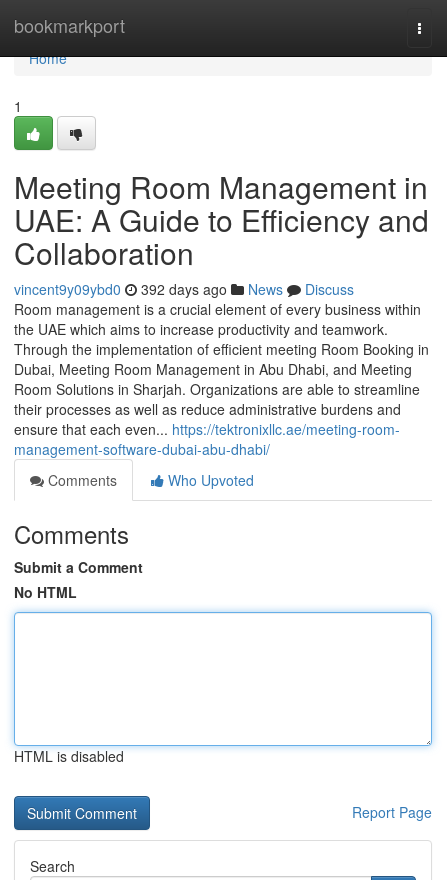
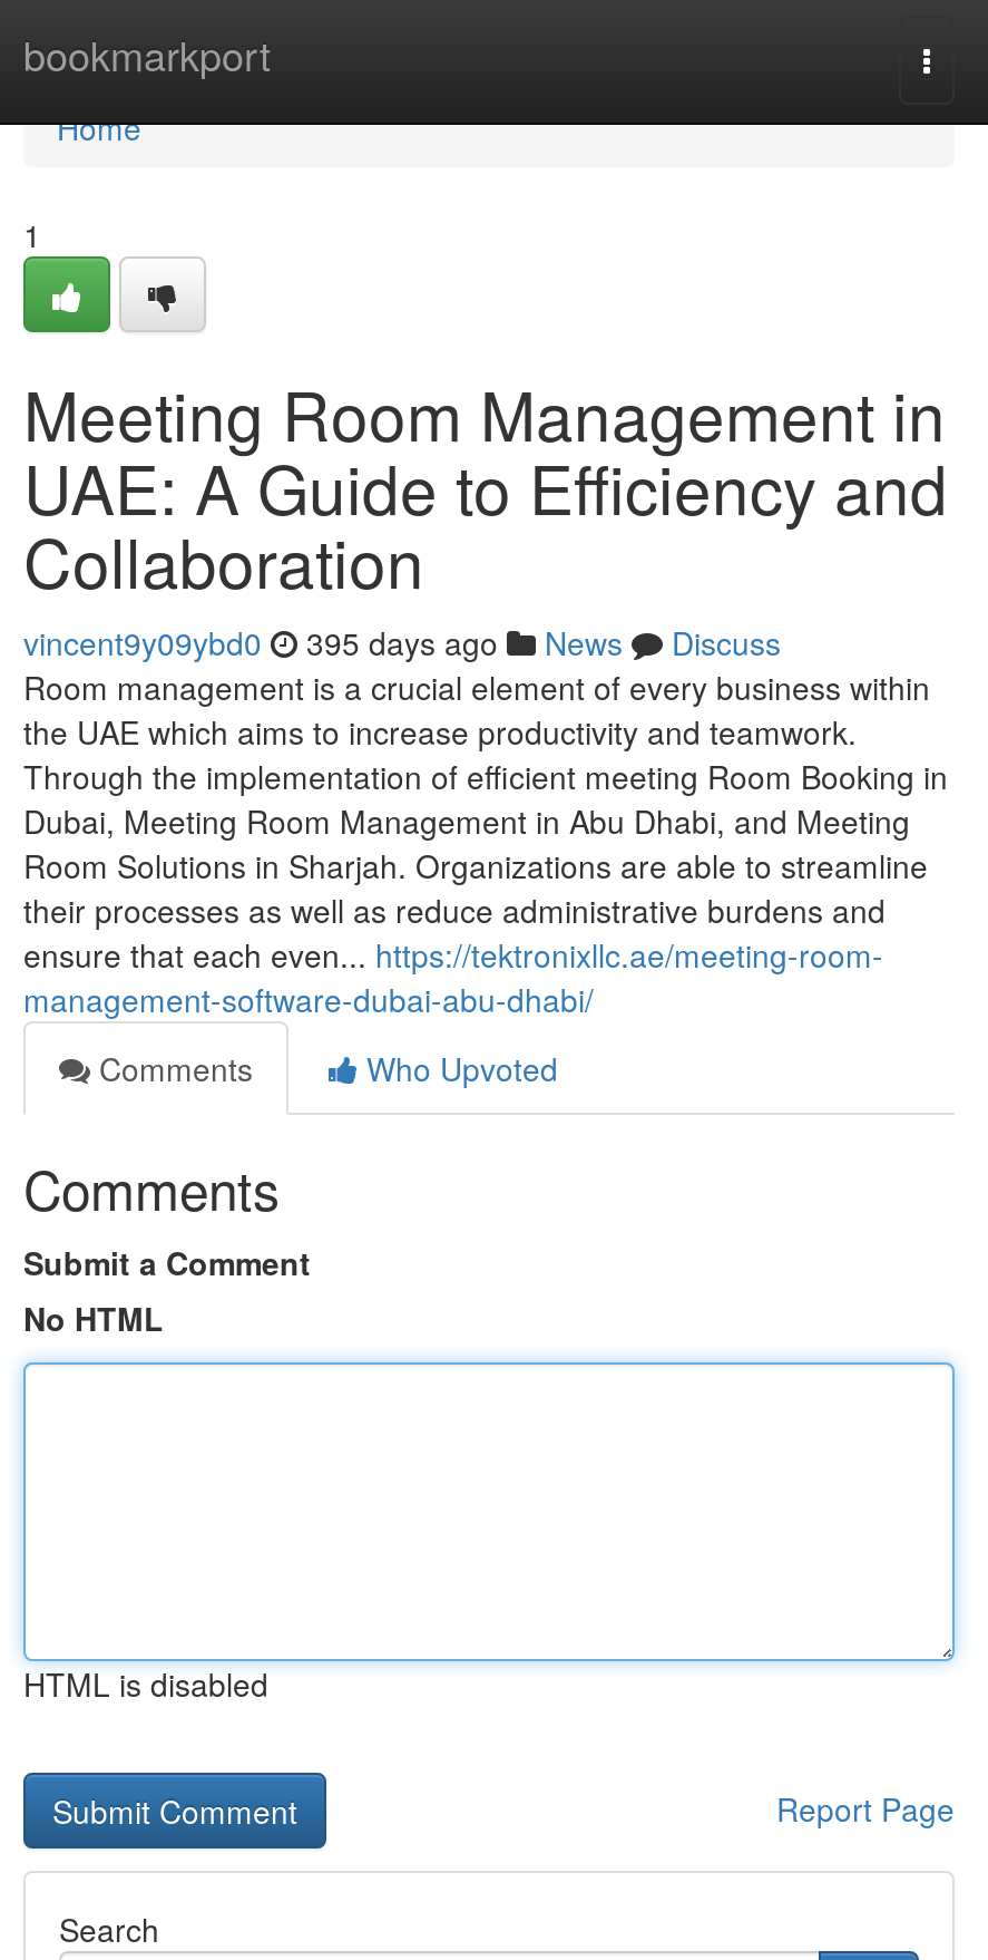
- vincent9y09ybd0 392 days ago News Discuss
+ vincent9y09ybd0 395 days ago News Discuss
